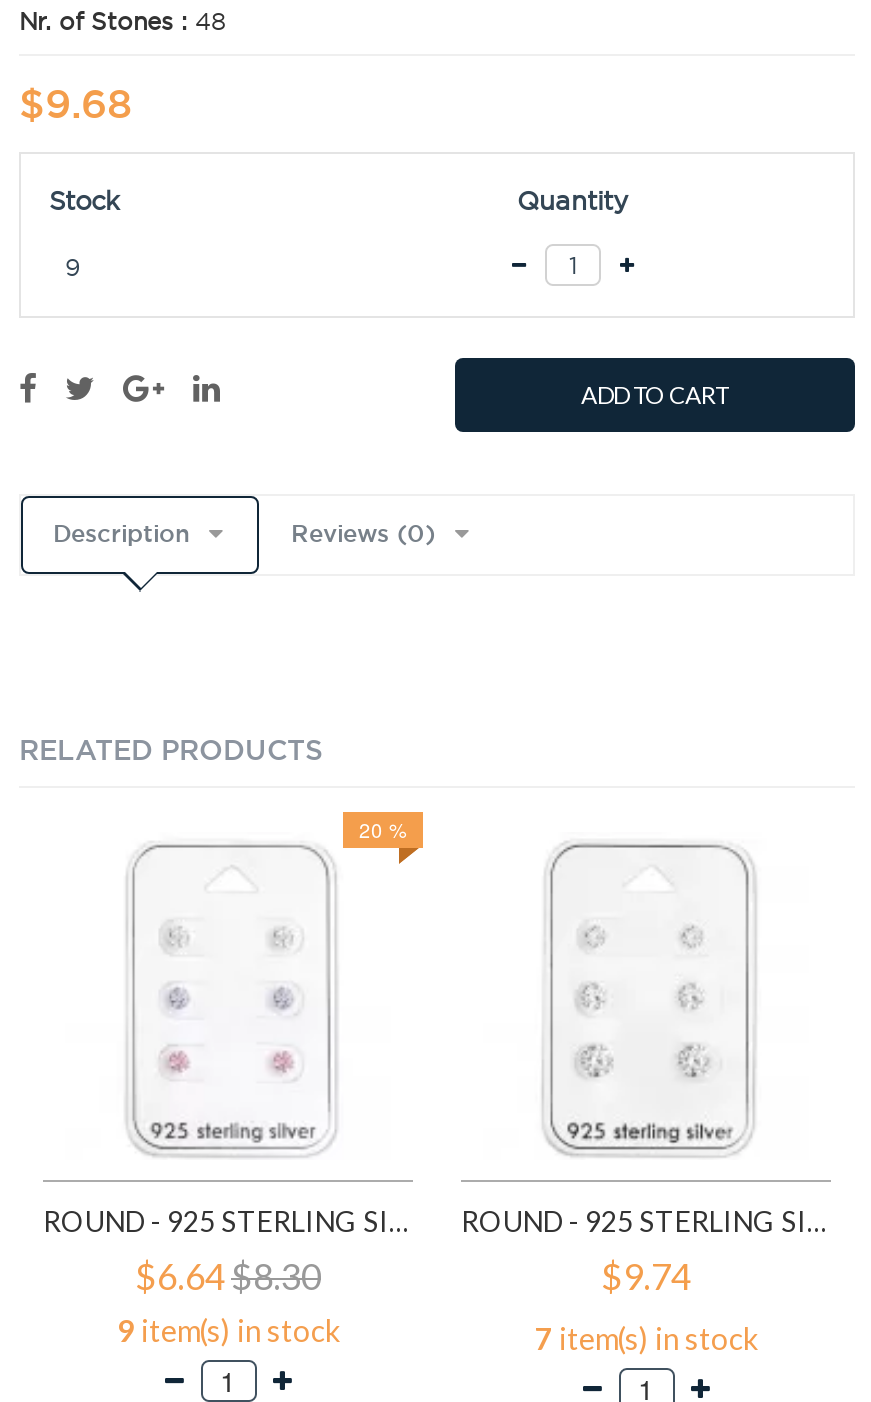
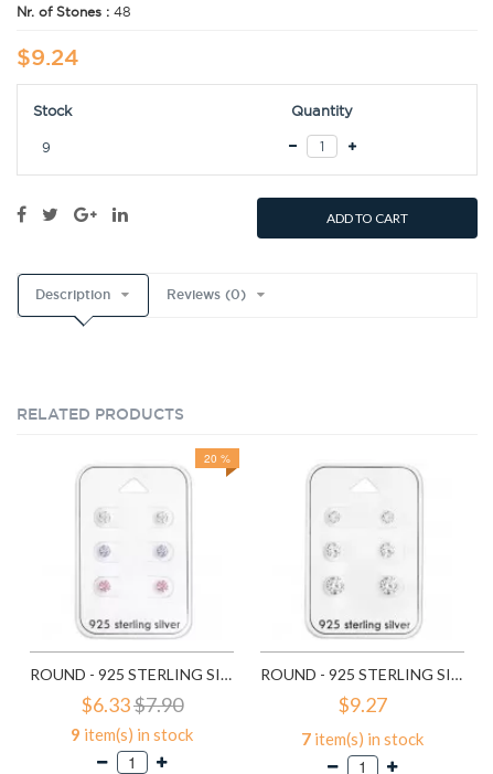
- $9.68
+ $9.24

- $6.64 $8.30
+ $6.33 $7.90

- $9.74
+ $9.27
